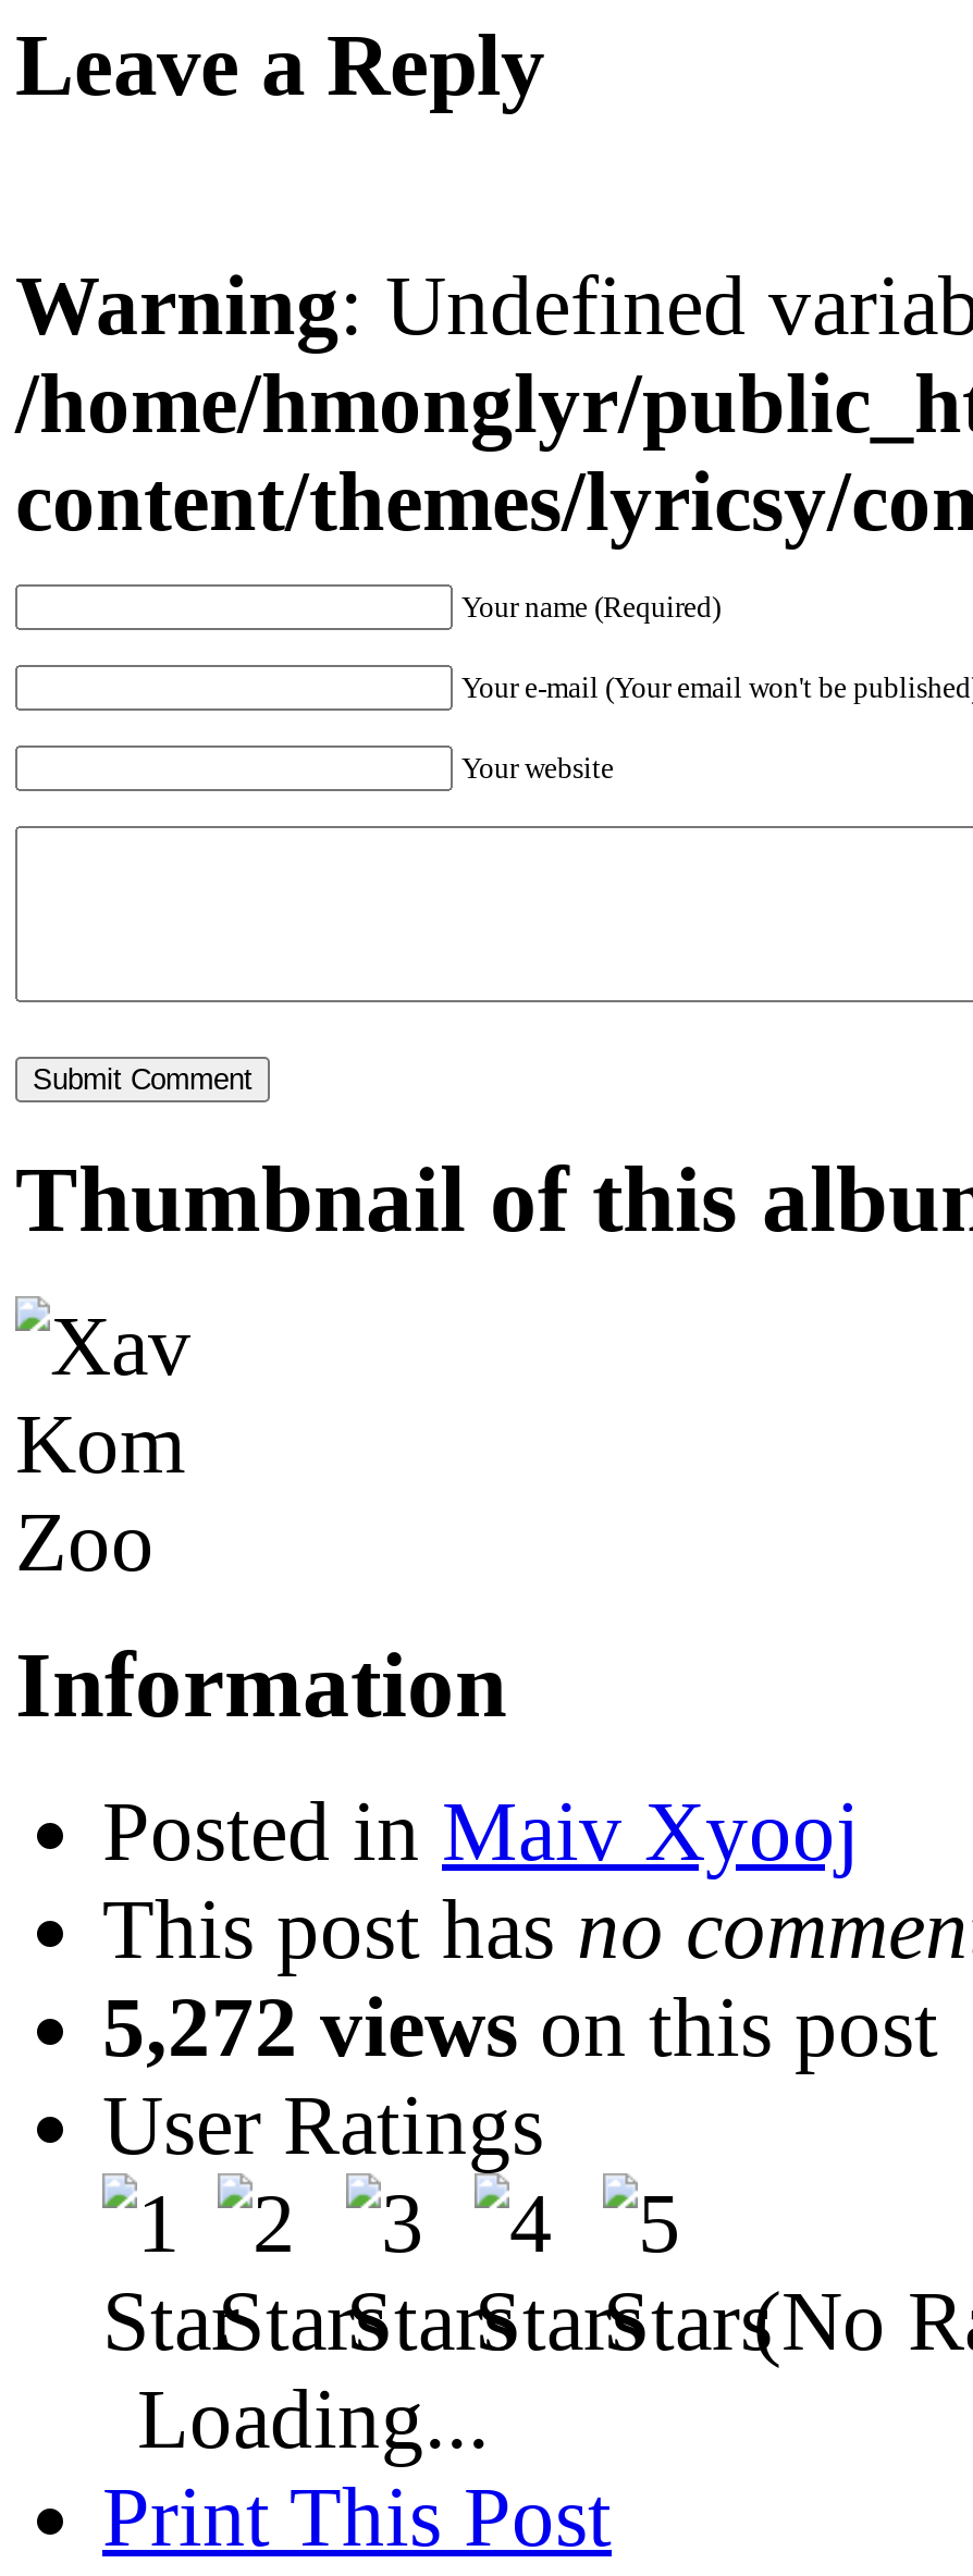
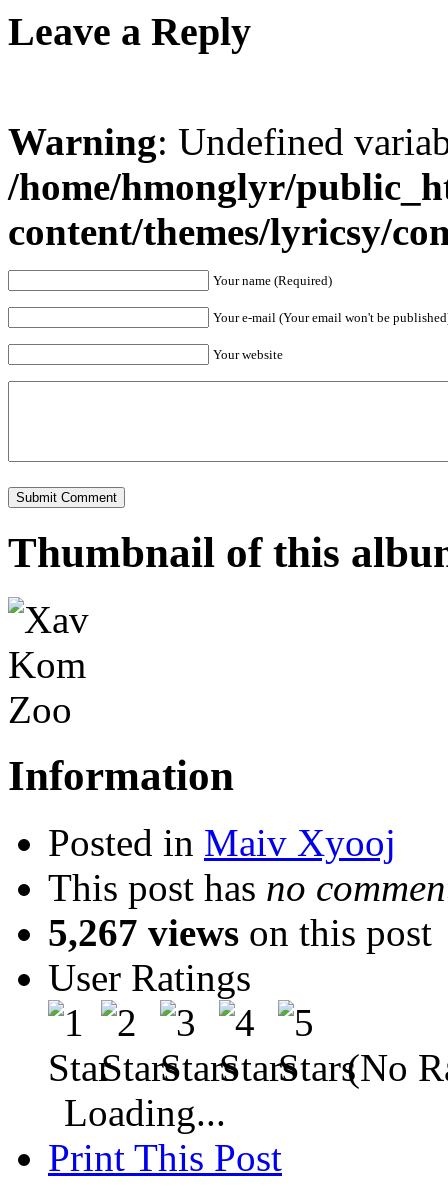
- 5,272 views on this post
+ 5,267 views on this post
